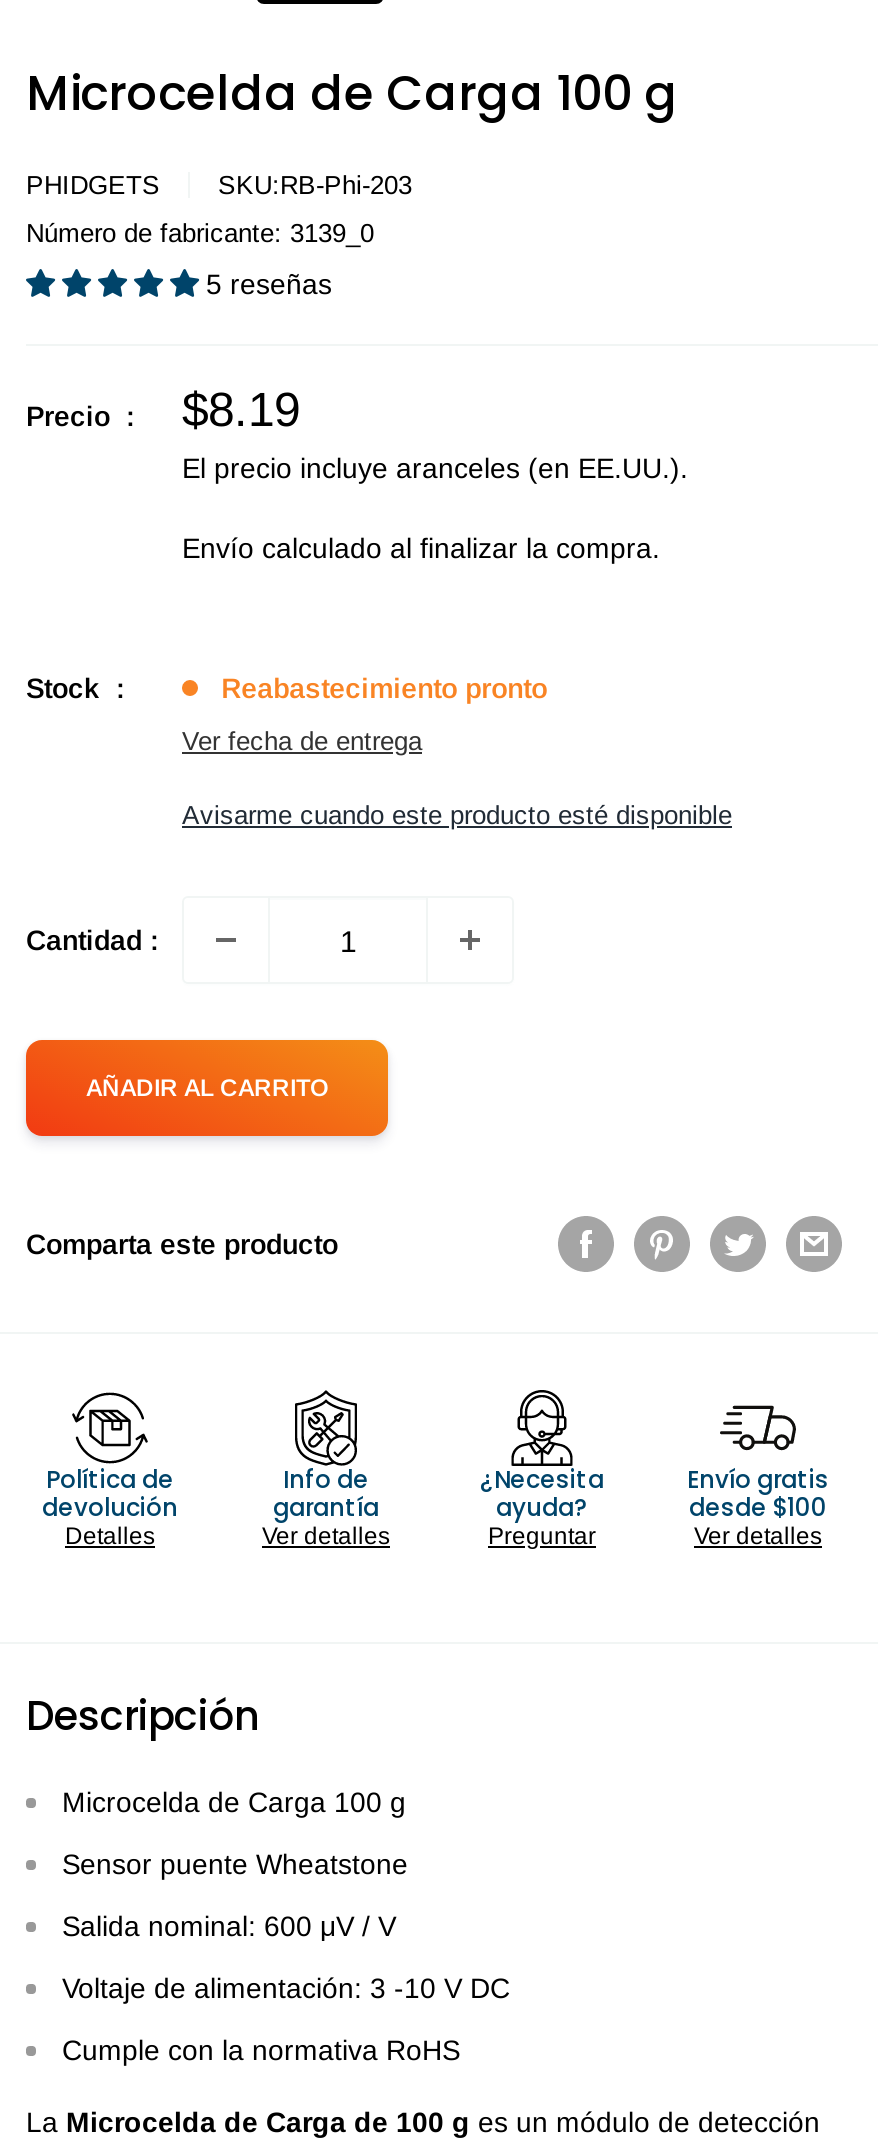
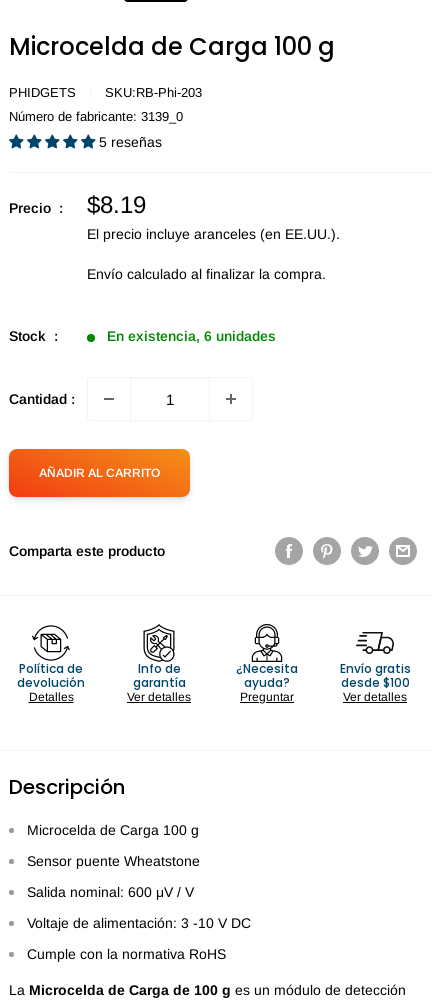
- Reabastecimiento pronto
- Ver fecha de entrega
- Avisarme cuando este producto esté disponible
+ En existencia, 6 unidades
